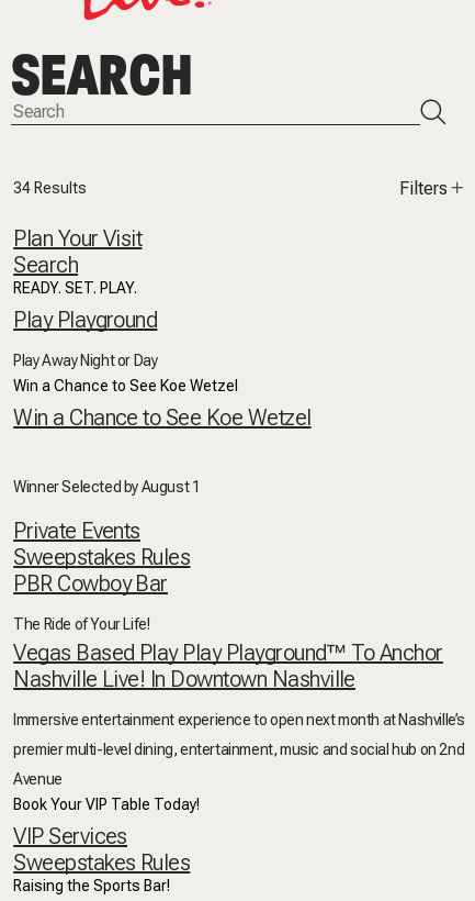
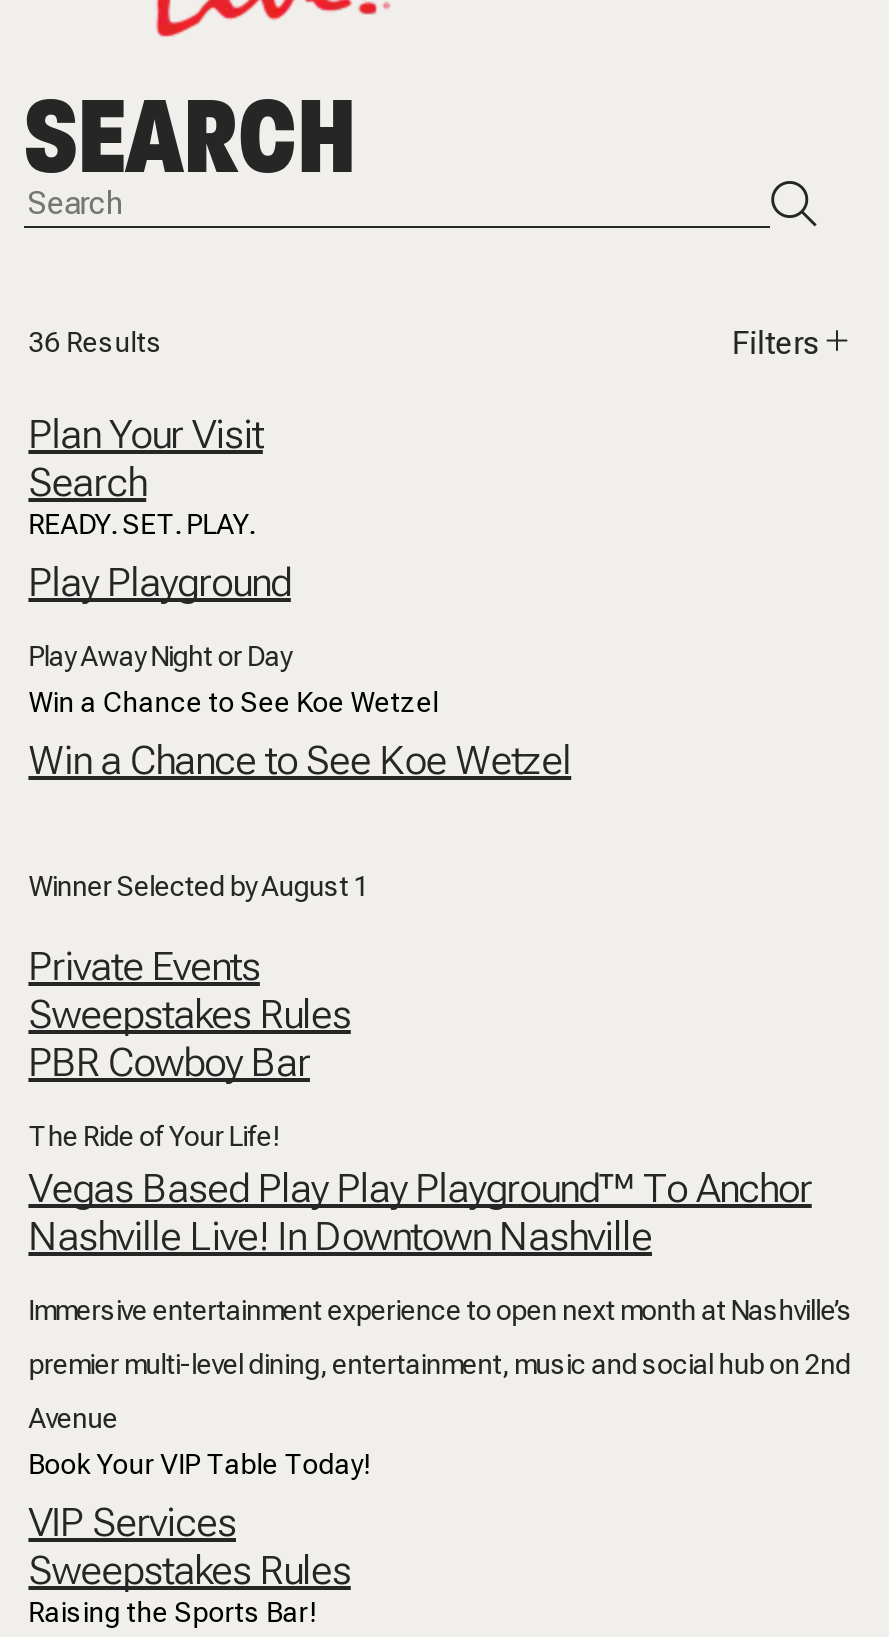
- 34 Results
+ 36 Results
